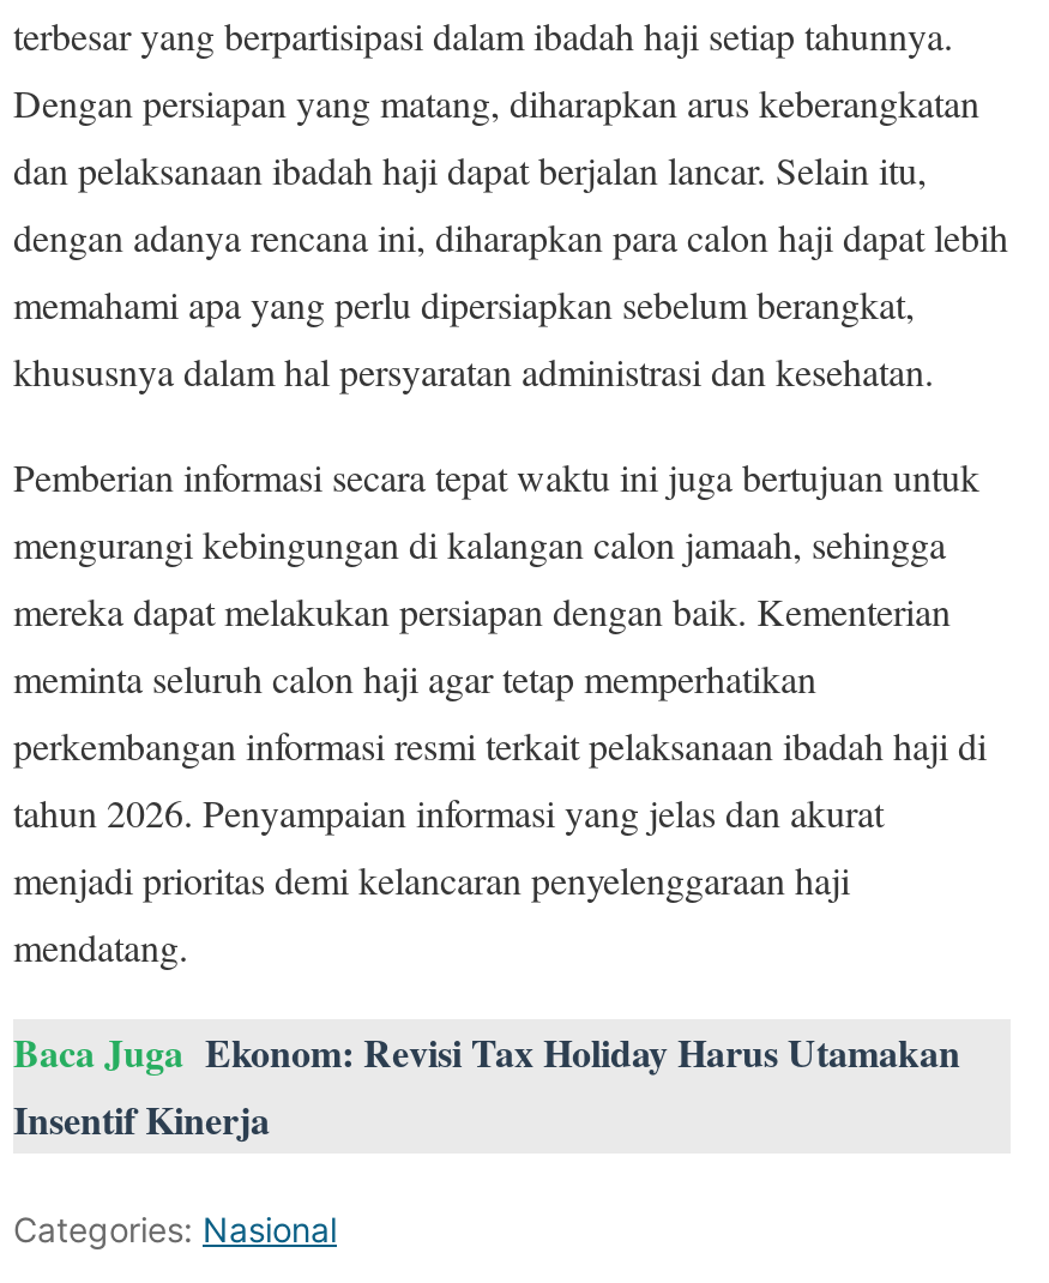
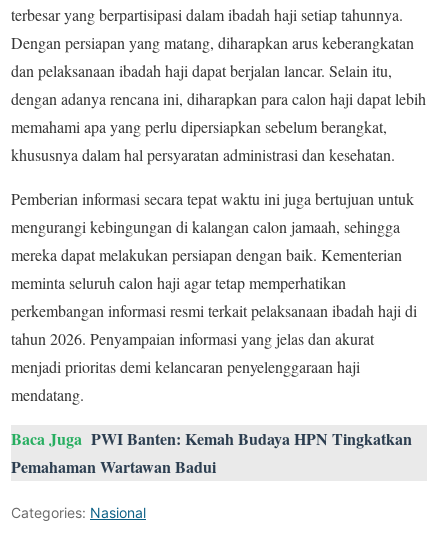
- Baca Juga Ekonom: Revisi Tax Holiday Harus Utamakan
- Insentif Kinerja
+ Baca Juga PWI Banten: Kemah Budaya HPN Tingkatkan
+ Pemahaman Wartawan Badui
